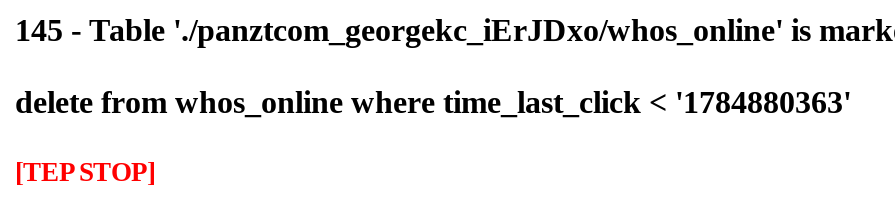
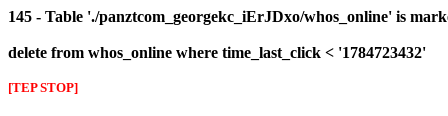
- delete from whos_online where time_last_click < '1784880363'
+ delete from whos_online where time_last_click < '1784723432'
